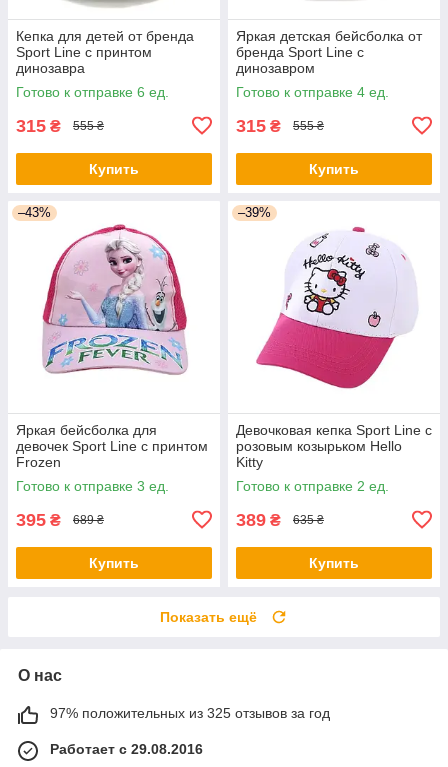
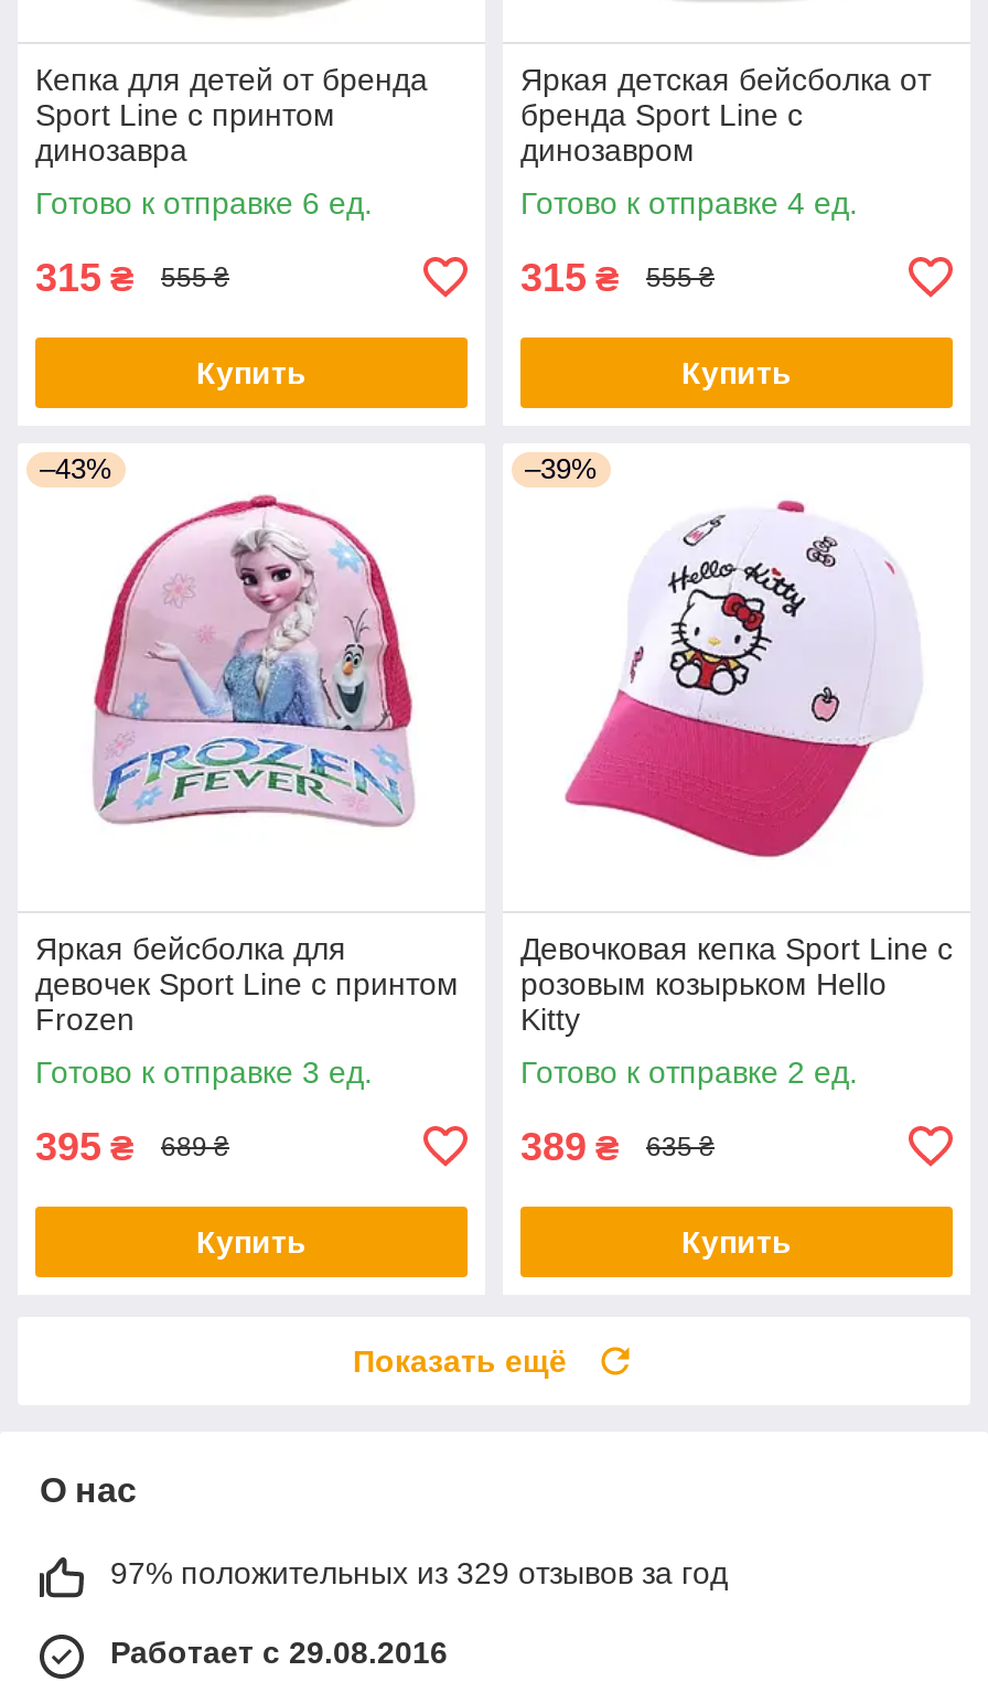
- 97% положительных из 325 отзывов за год
+ 97% положительных из 329 отзывов за год
